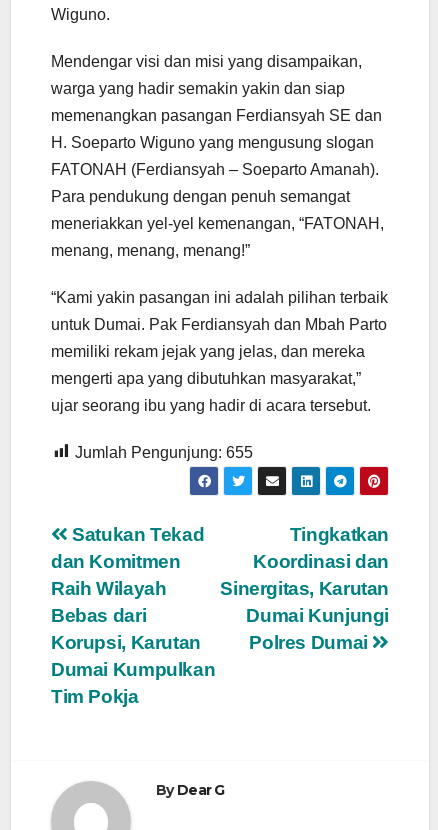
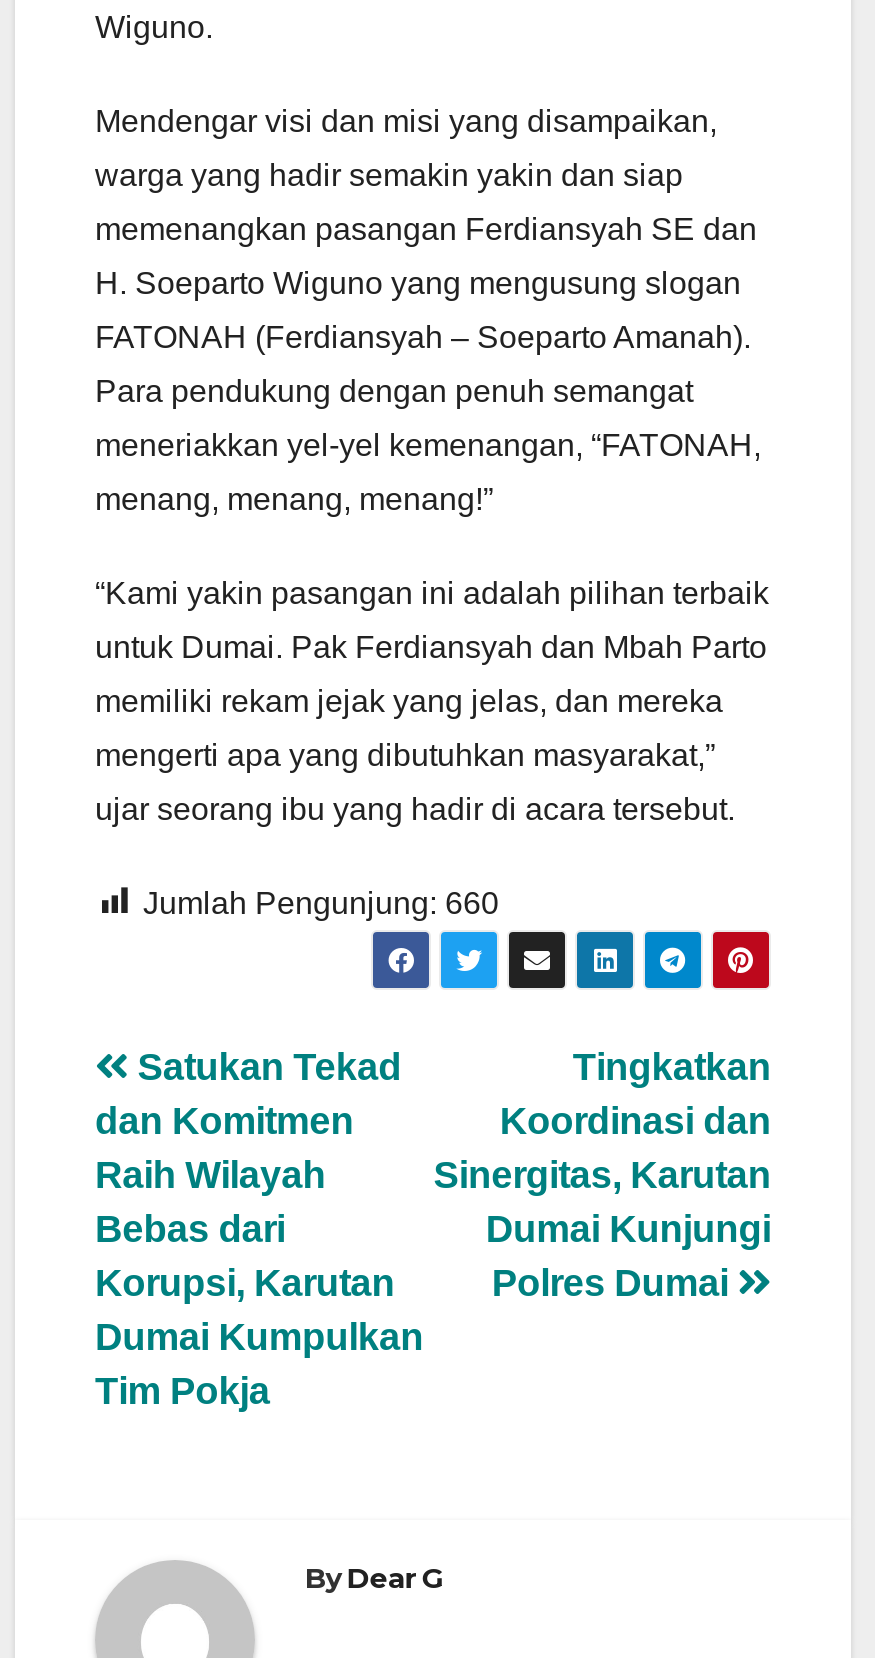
- Jumlah Pengunjung: 655
+ Jumlah Pengunjung: 660
